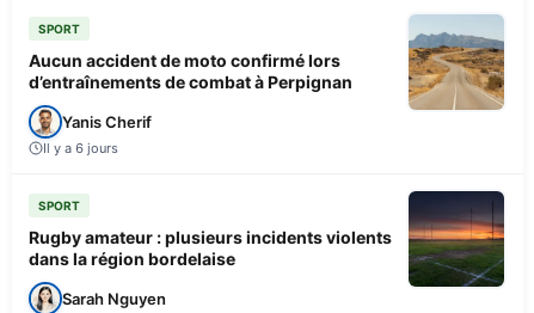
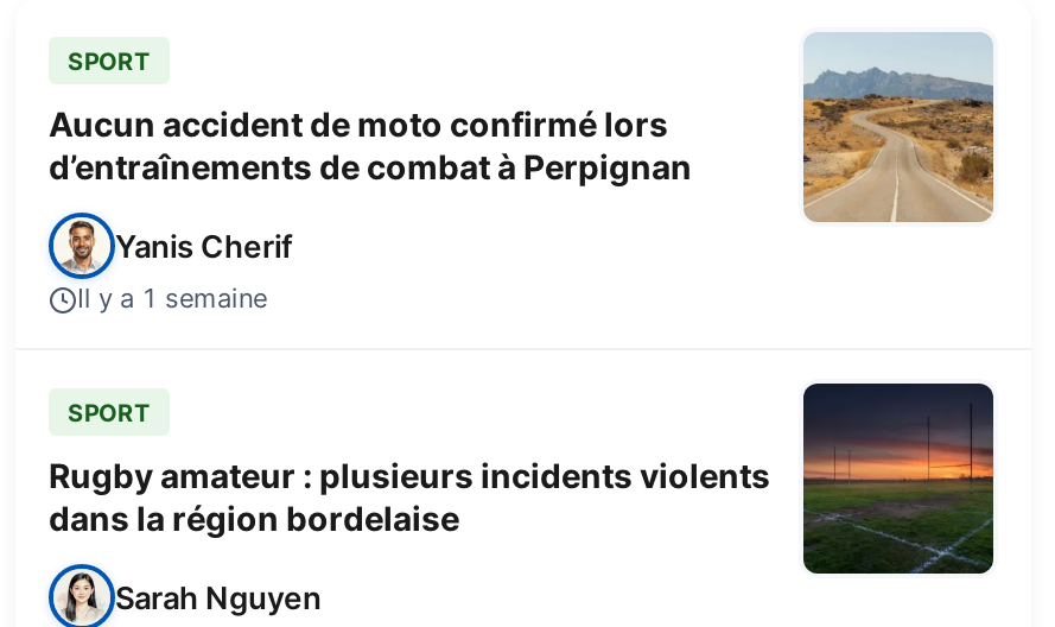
- Il y a 6 jours
+ Il y a 1 semaine
